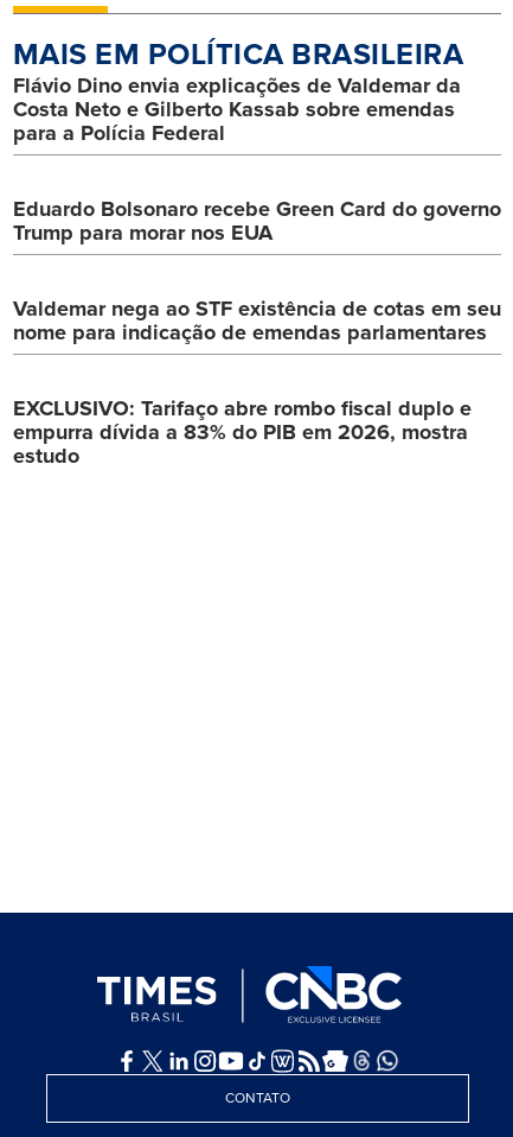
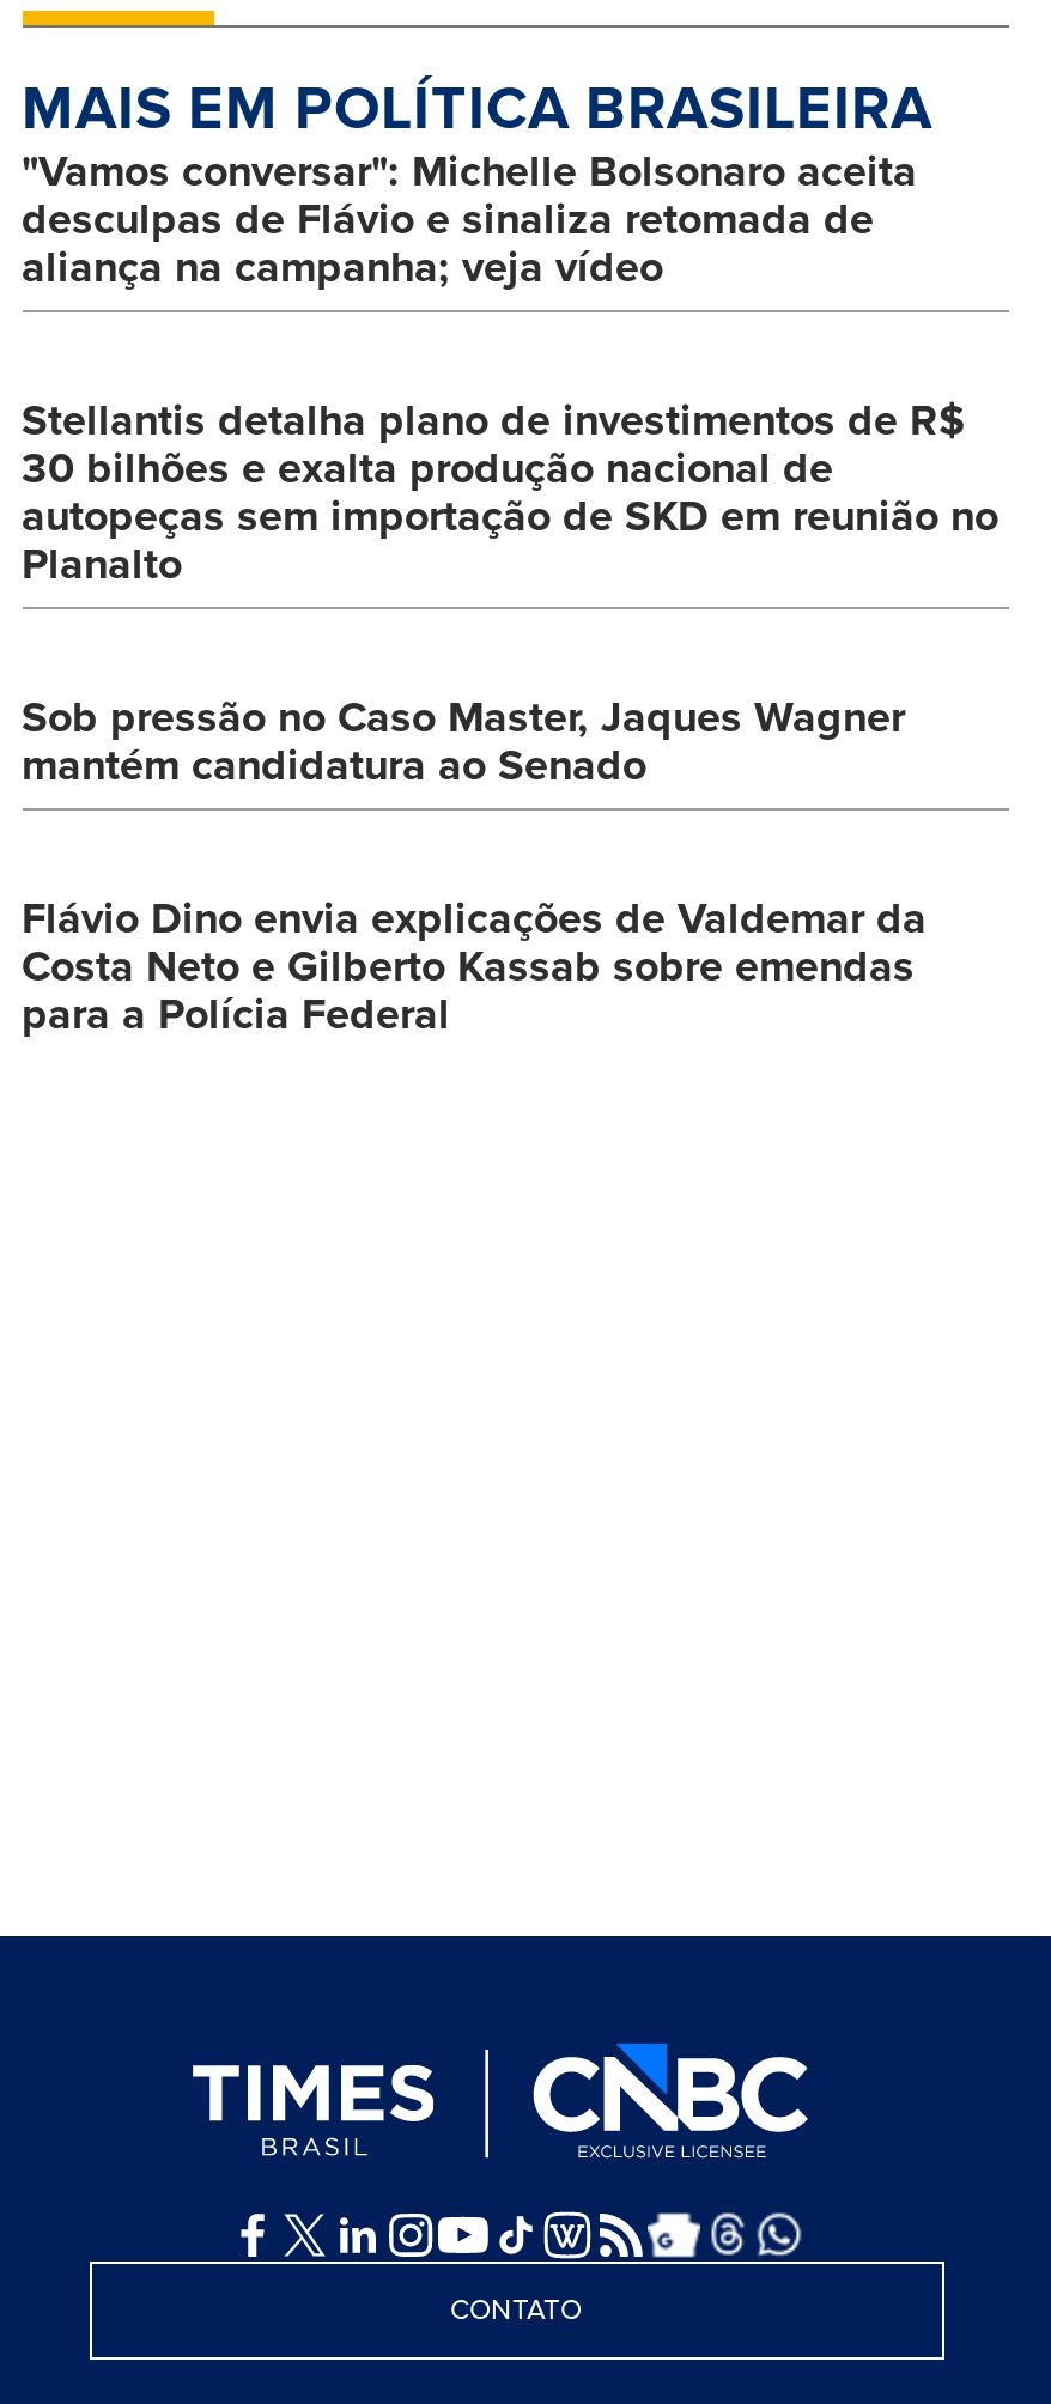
+ "Vamos conversar": Michelle Bolsonaro aceita
+ desculpas de Flávio e sinaliza retomada de
+ aliança na campanha; veja vídeo
+ Stellantis detalha plano de investimentos de R$
+ 30 bilhões e exalta produção nacional de
+ autopeças sem importação de SKD em reunião no
+ Planalto
+ Sob pressão no Caso Master, Jaques Wagner
+ mantém candidatura ao Senado

moved down: Flávio Dino envia explicações de Valdemar da | Costa Neto e Gilberto Kassab sobre emendas | para a Polícia Federal

- Eduardo Bolsonaro recebe Green Card do governo
- Trump para morar nos EUA
- Valdemar nega ao STF existência de cotas em seu
- nome para indicação de emendas parlamentares
- EXCLUSIVO: Tarifaço abre rombo fiscal duplo e
- empurra dívida a 83% do PIB em 2026, mostra
- estudo
